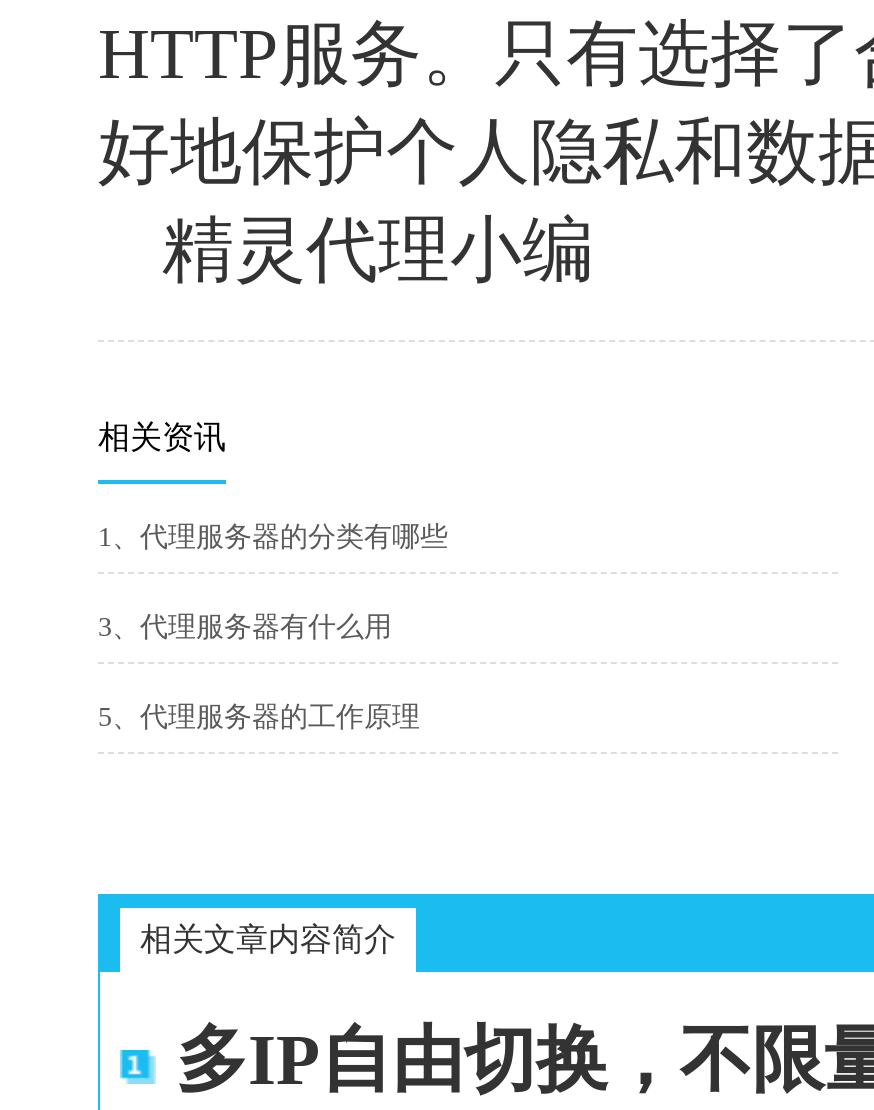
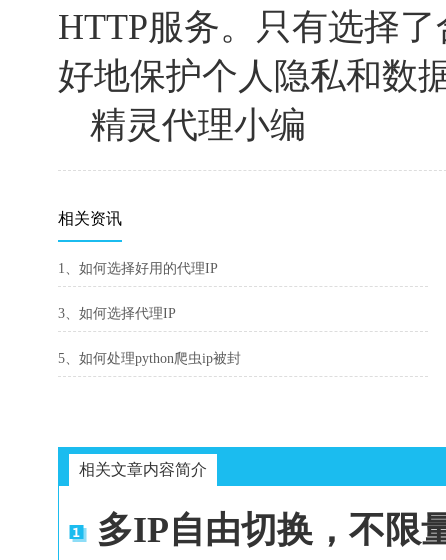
- 1、代理服务器的分类有哪些
+ 1、如何选择好用的代理IP

- 3、代理服务器有什么用
+ 3、如何选择代理IP

- 5、代理服务器的工作原理
+ 5、如何处理python爬虫ip被封
